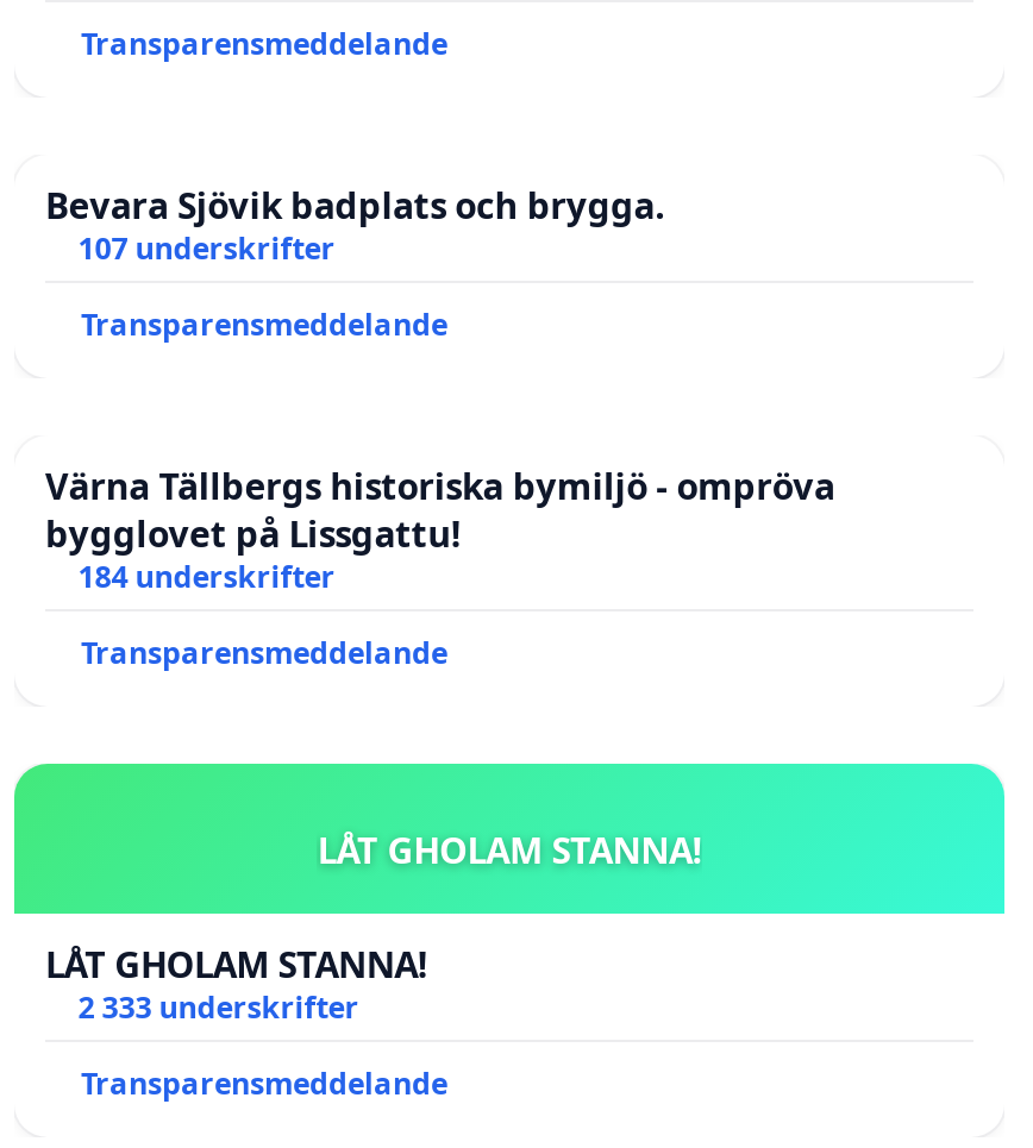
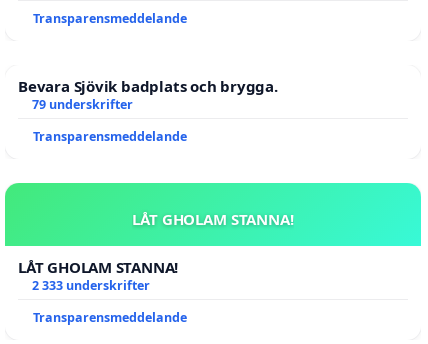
- 107 underskrifter
- Transparensmeddelande
- Värna Tällbergs historiska bymiljö - ompröva
- bygglovet på Lissgattu!
- 184 underskrifter
+ 79 underskrifter
